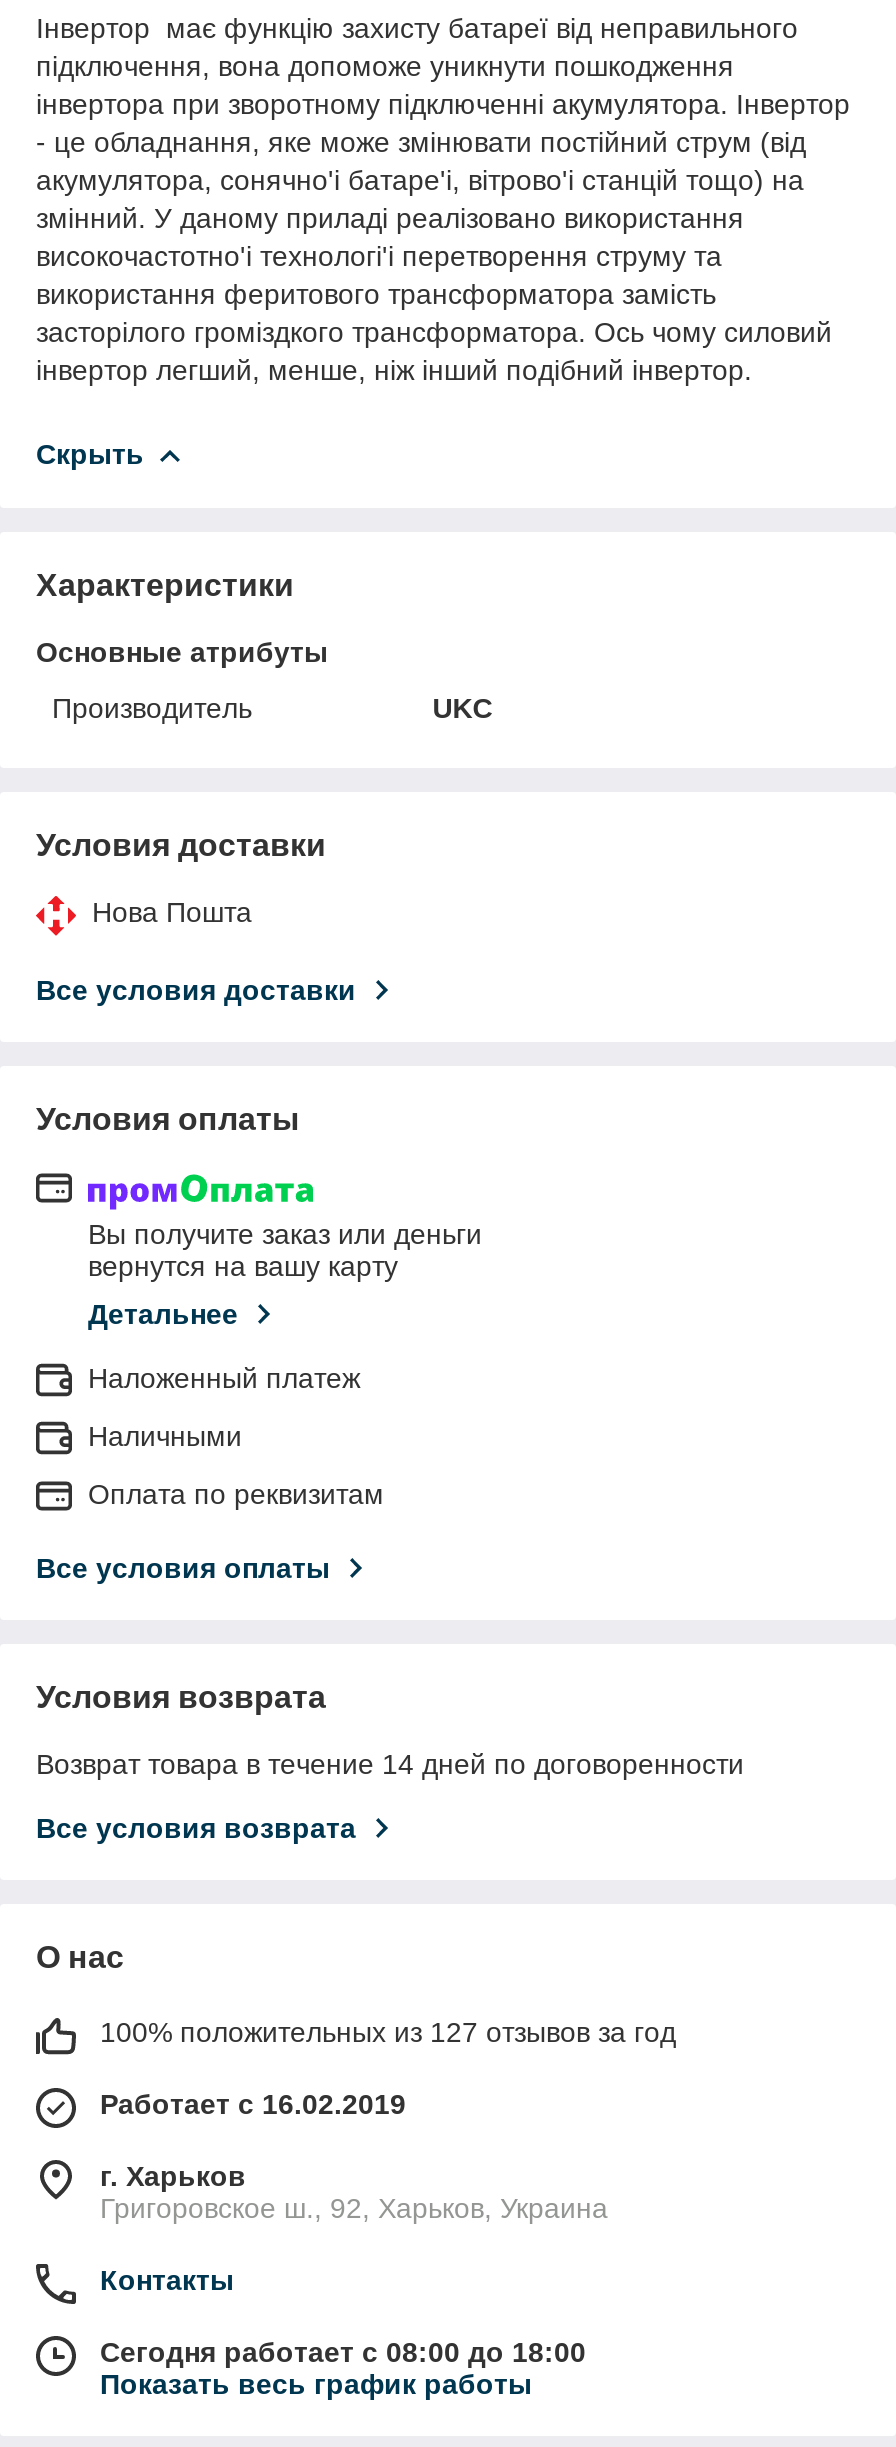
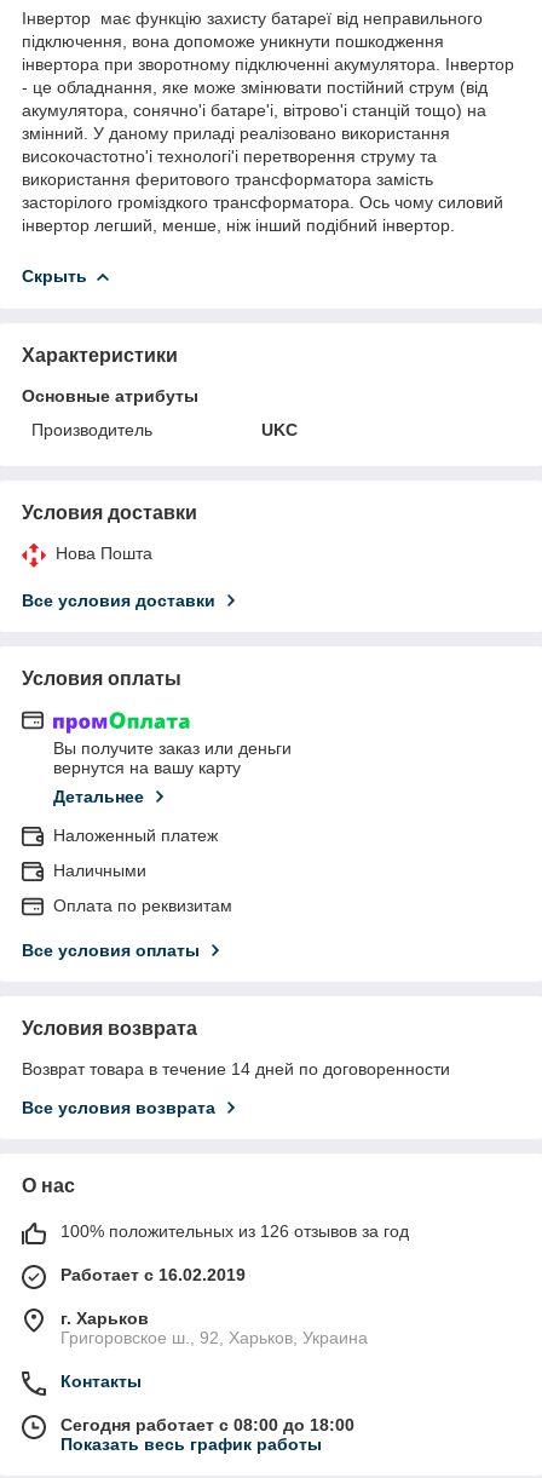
- 100% положительных из 127 отзывов за год
+ 100% положительных из 126 отзывов за год
